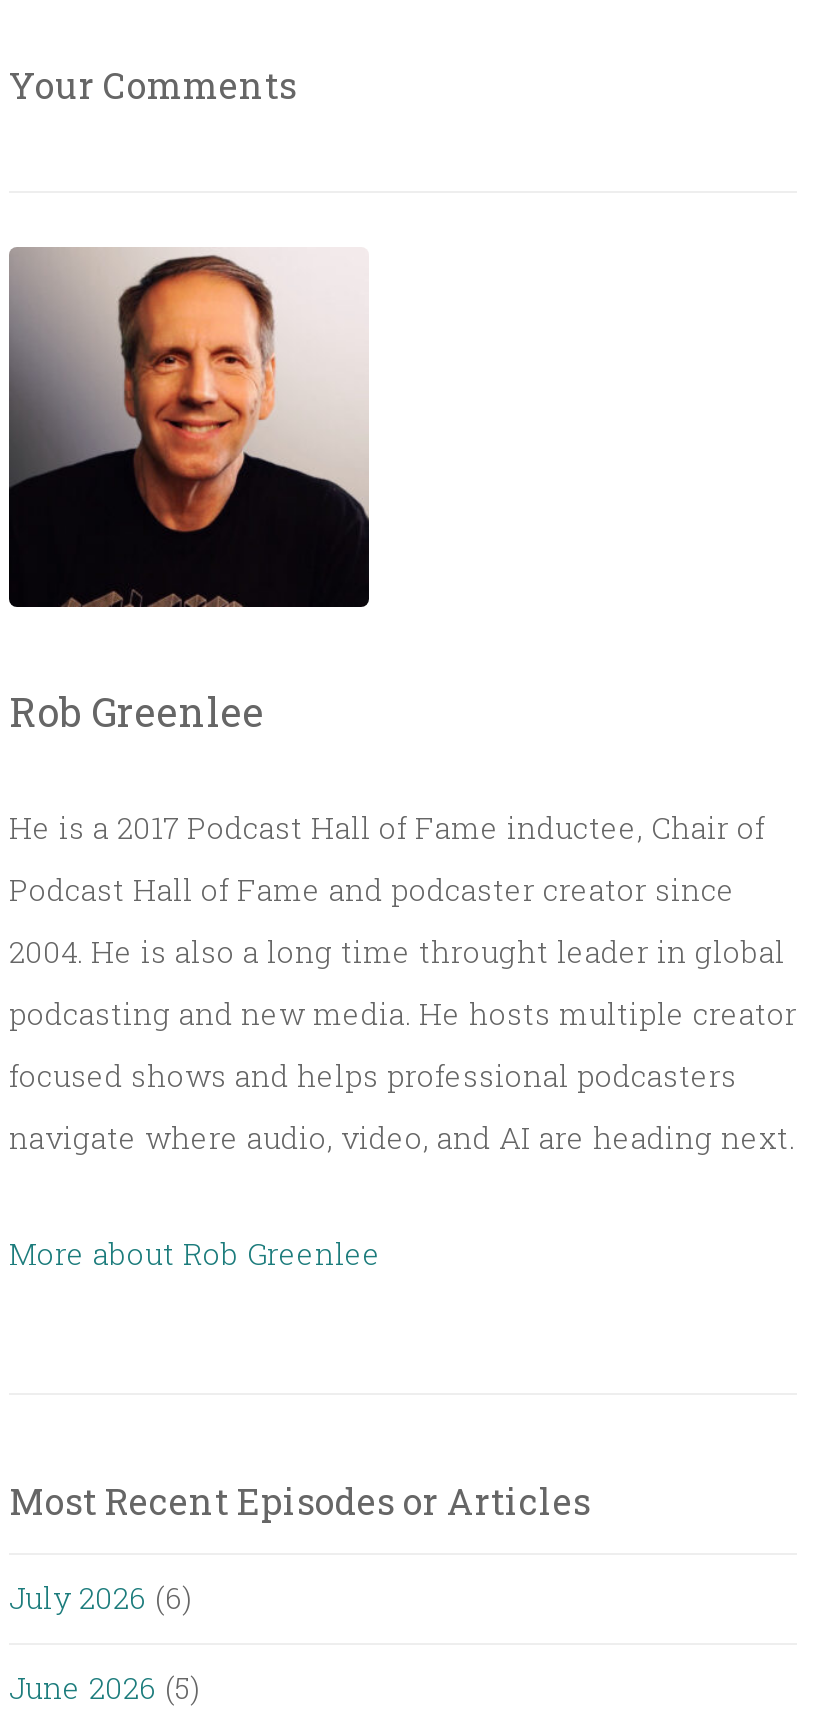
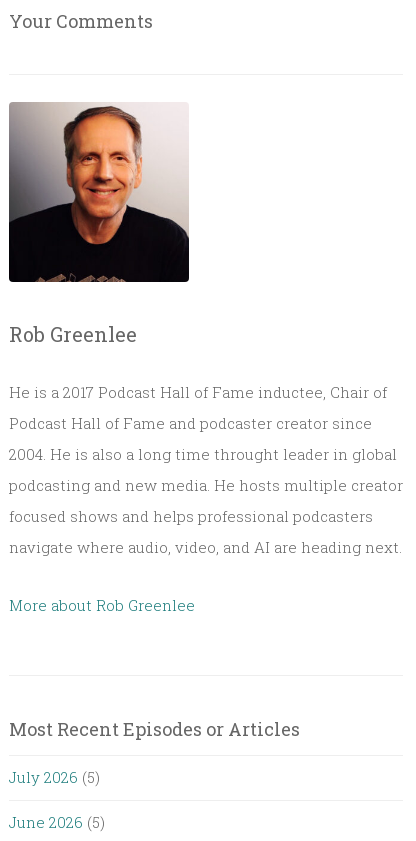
- July 2026 (6)
+ July 2026 (5)
